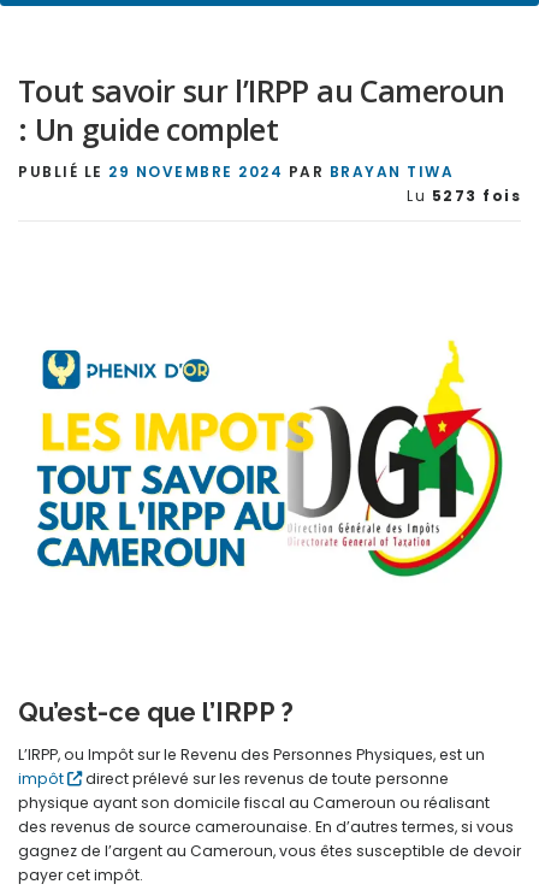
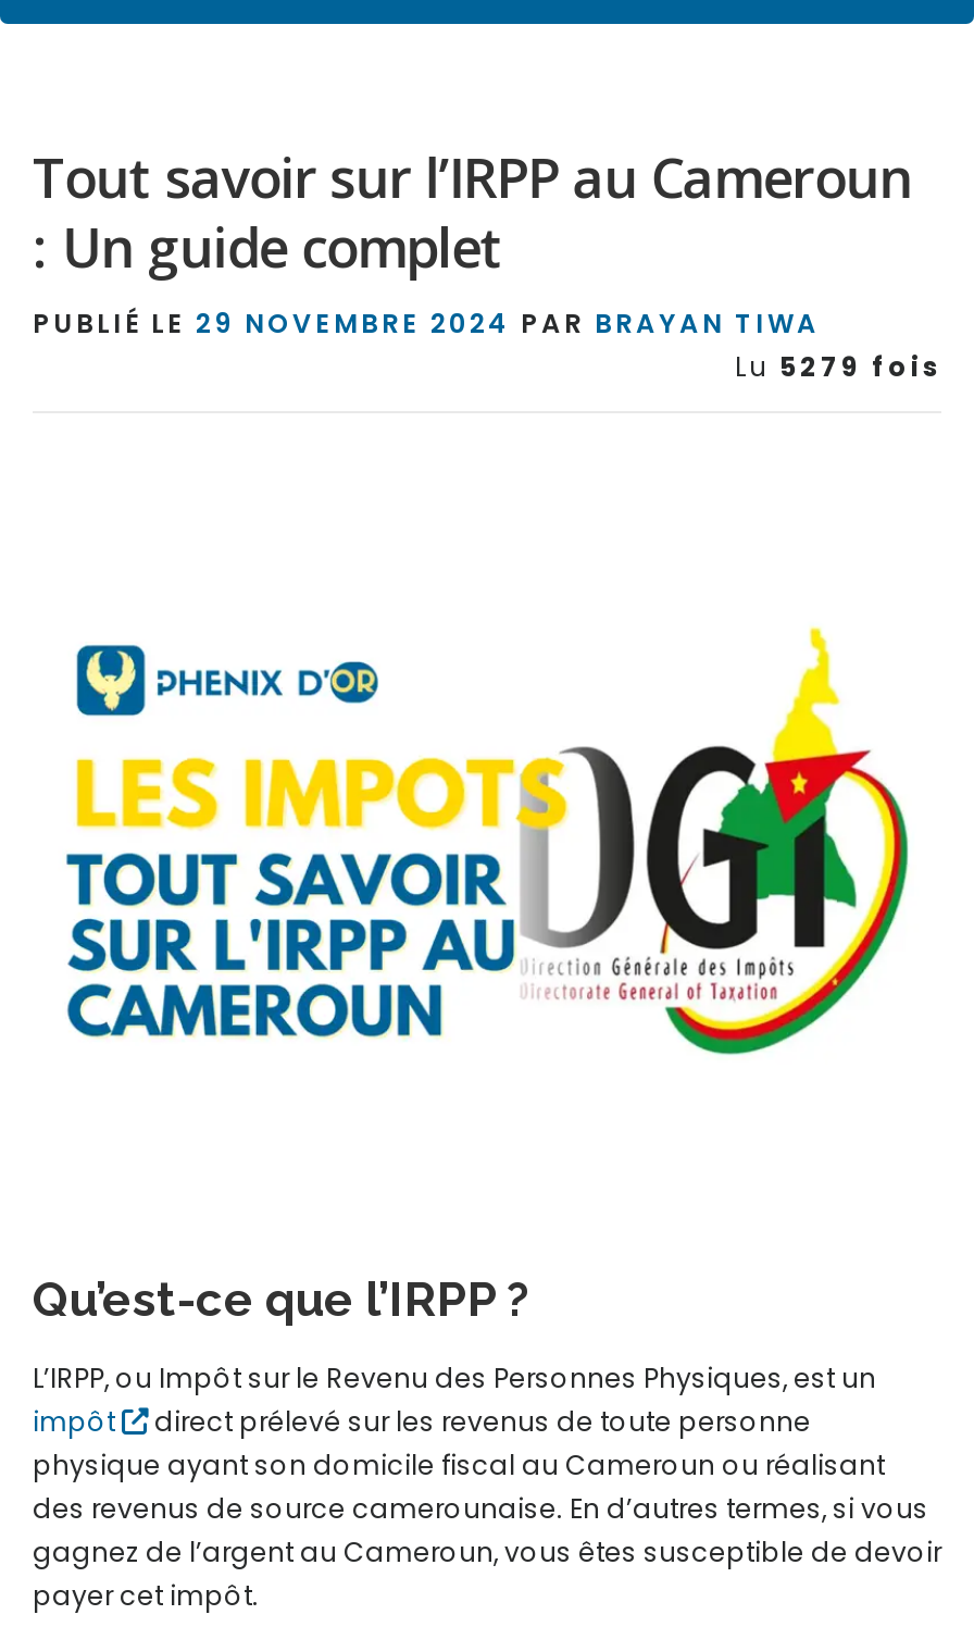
- Lu 5273 fois
+ Lu 5279 fois
